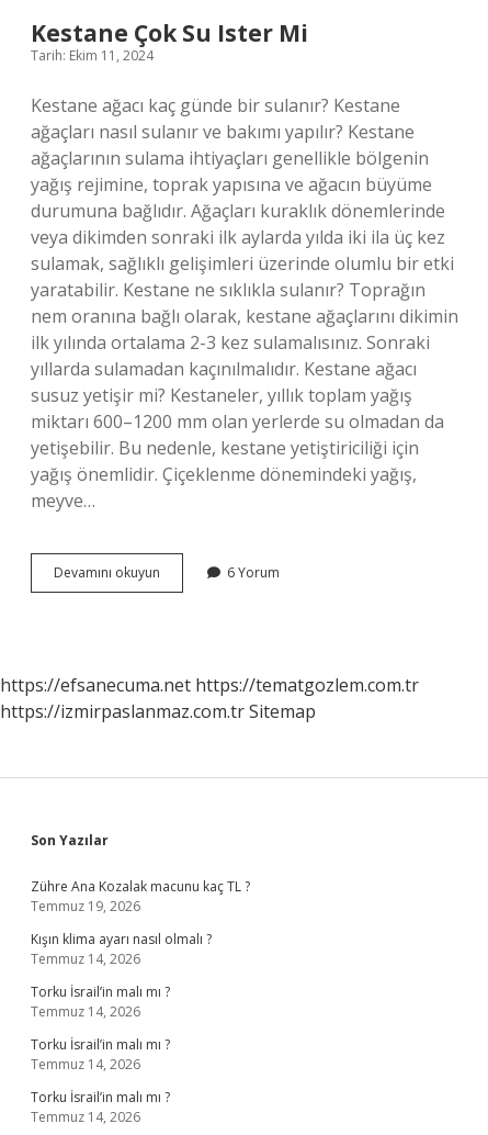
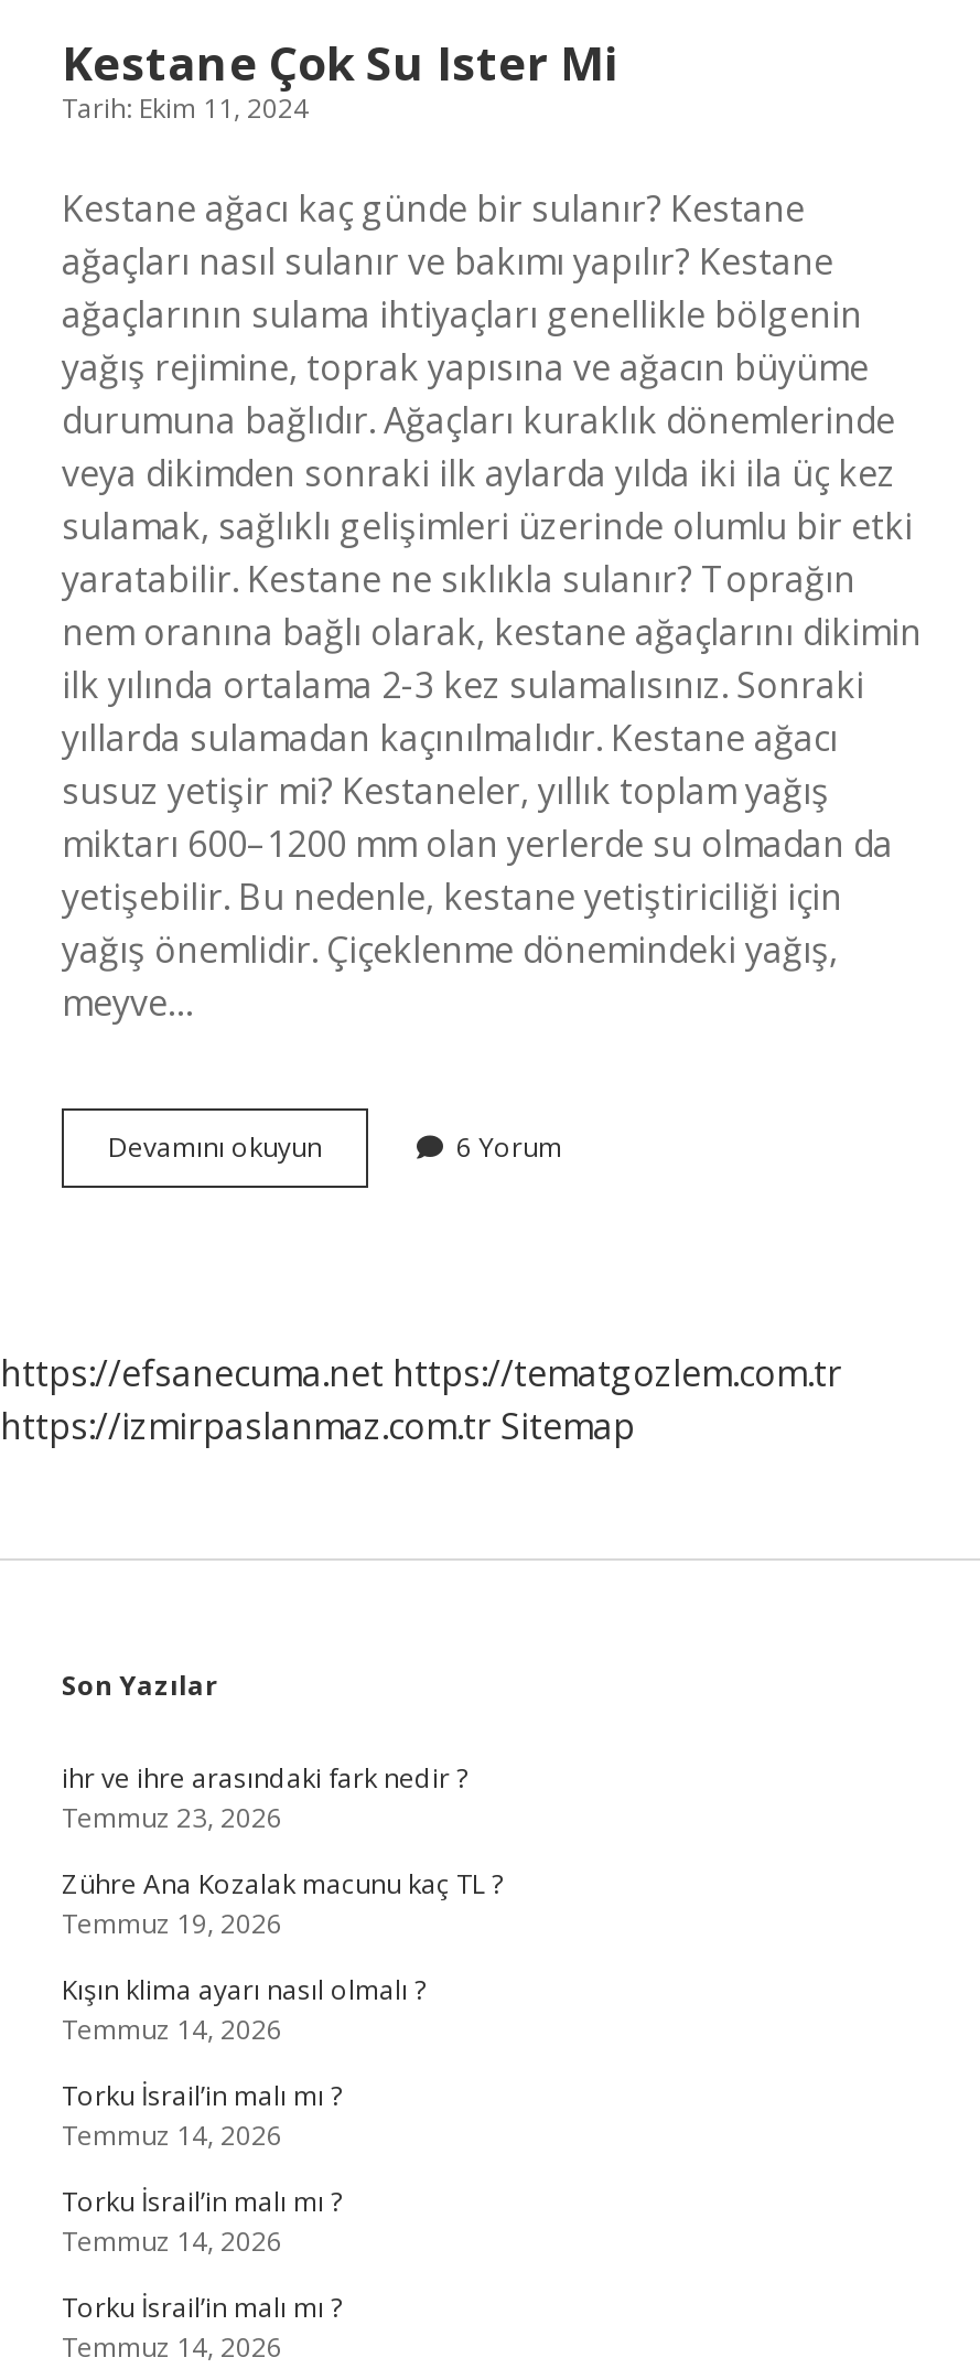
+ ihr ve ihre arasındaki fark nedir ?
+ Temmuz 23, 2026
